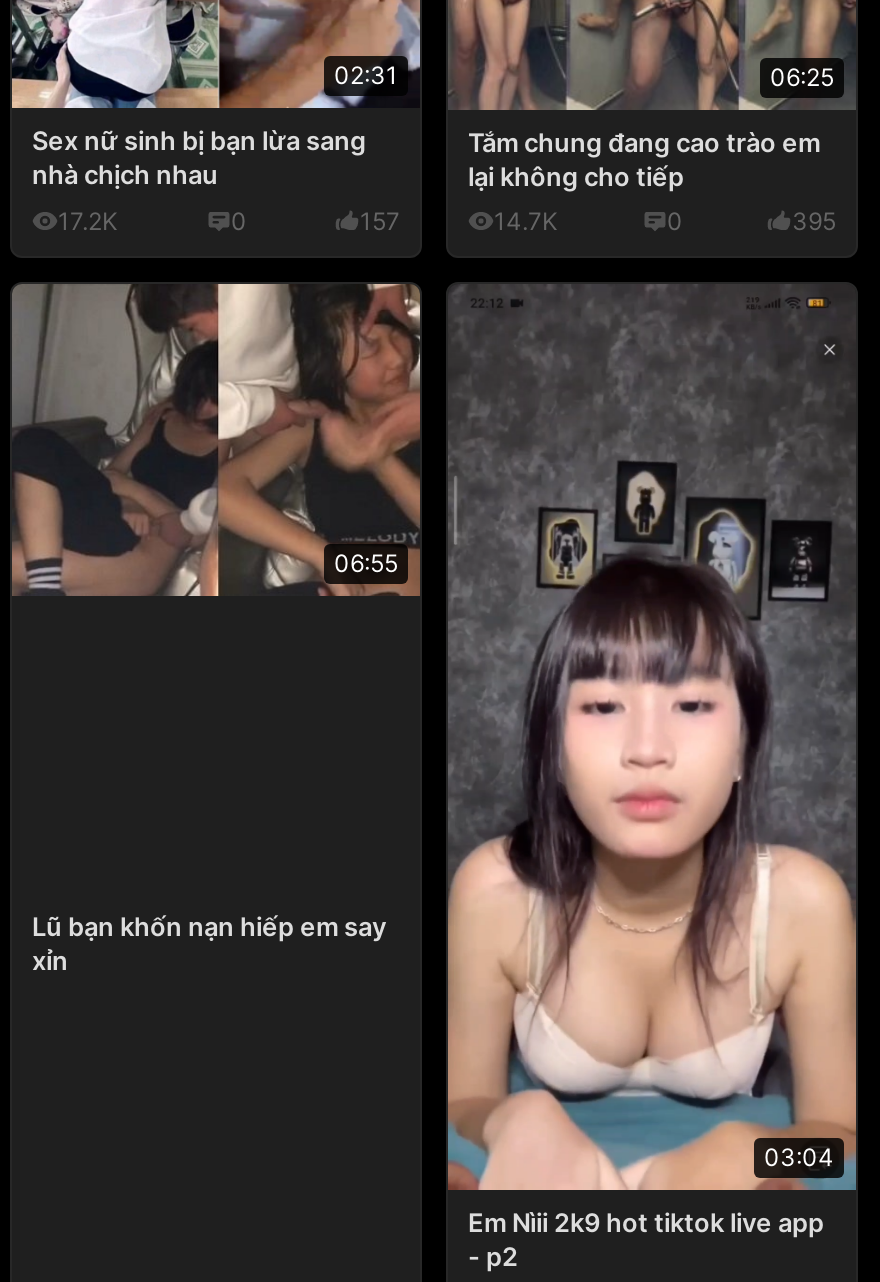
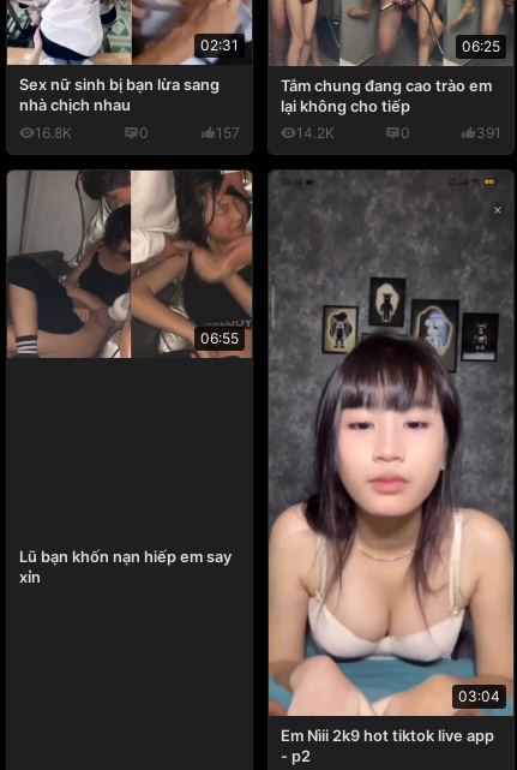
- 17.2K
+ 16.8K

- 14.7K
+ 14.2K

- 395
+ 391
